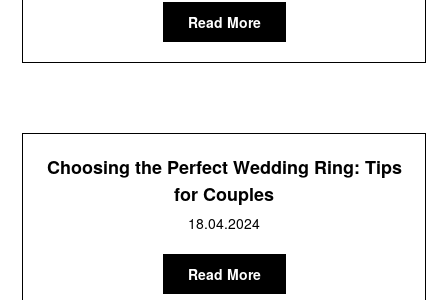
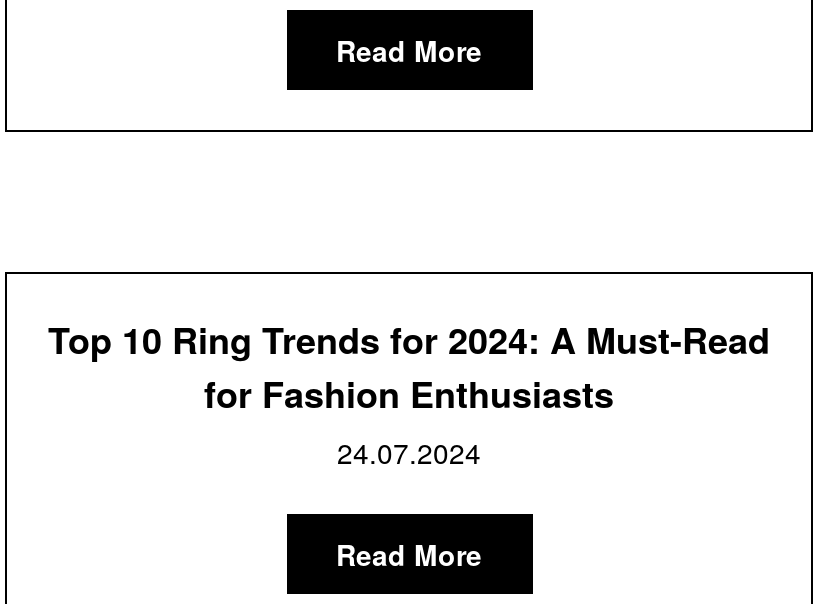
- Choosing the Perfect Wedding Ring: Tips
- for Couples
- 18.04.2024
+ Top 10 Ring Trends for 2024: A Must-Read
+ for Fashion Enthusiasts
+ 24.07.2024
